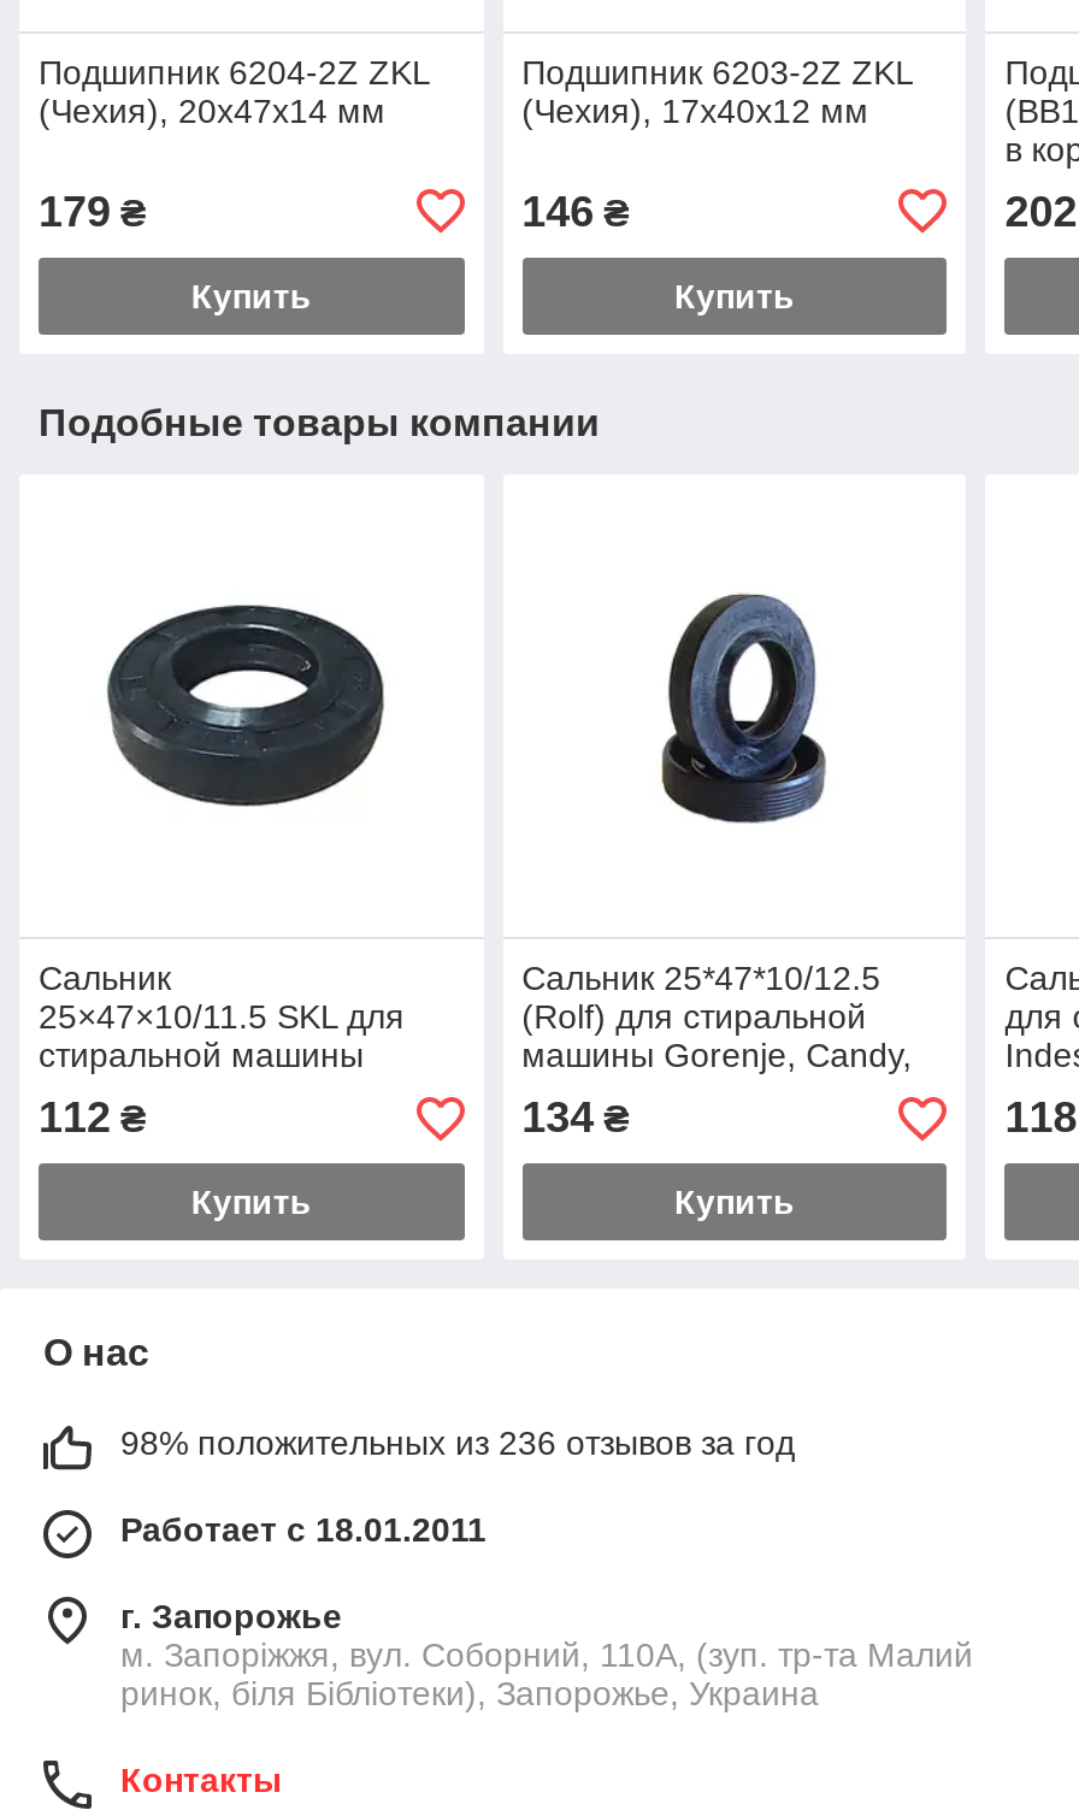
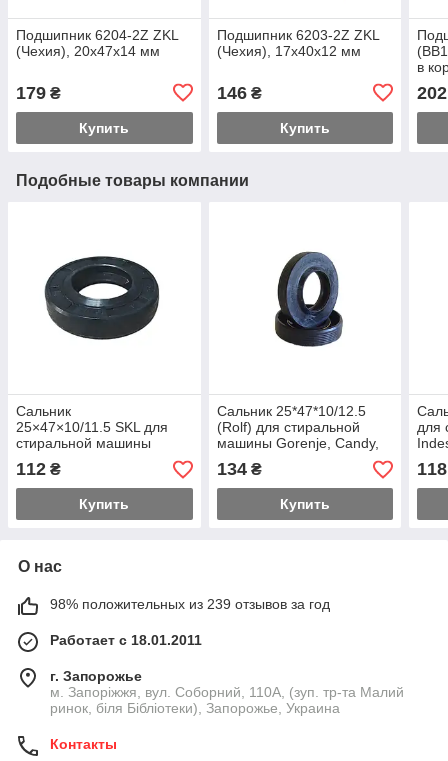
- 98% положительных из 236 отзывов за год
+ 98% положительных из 239 отзывов за год
